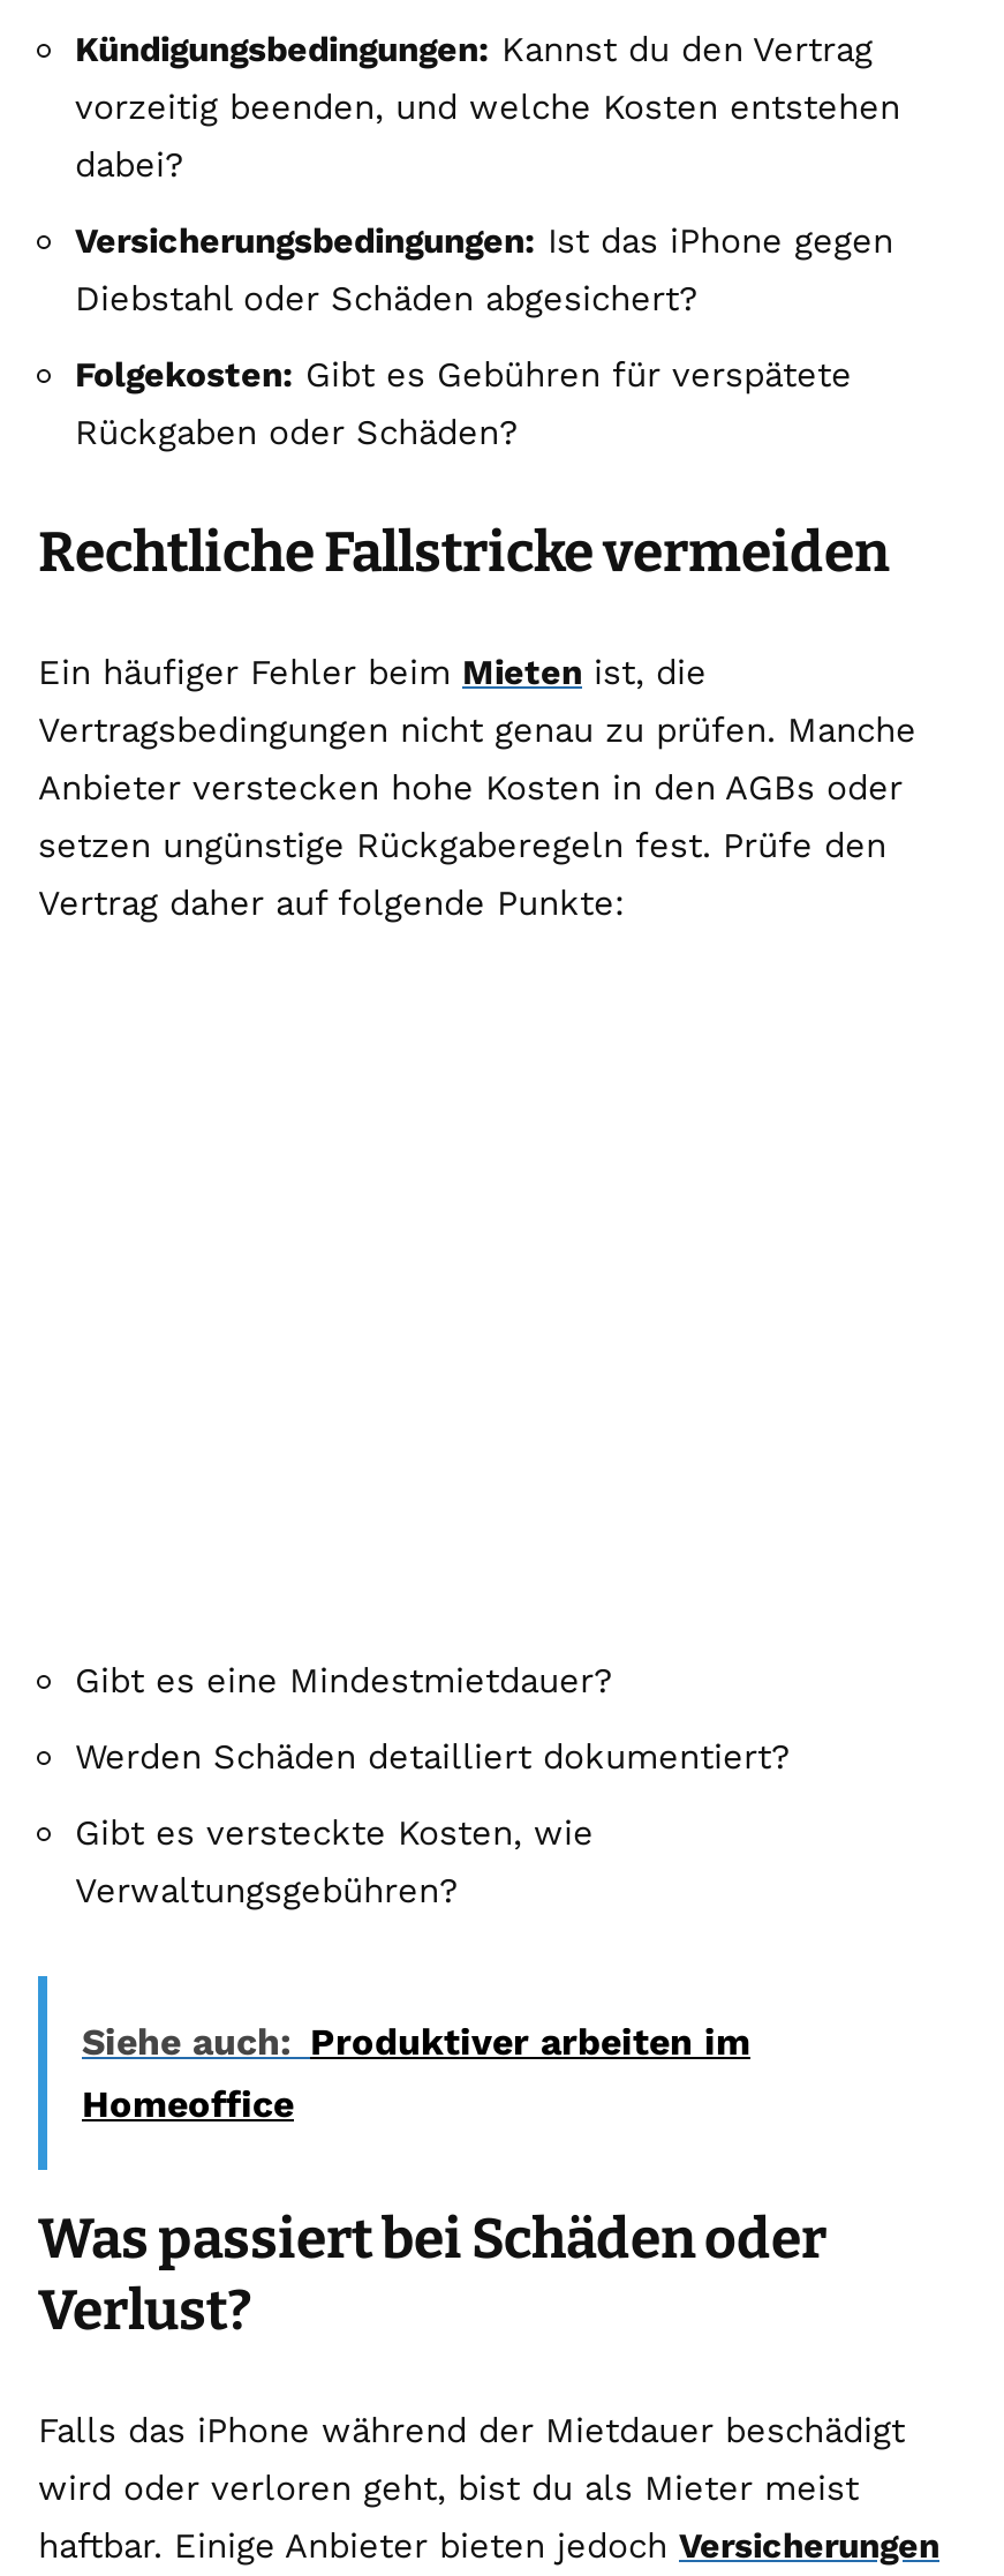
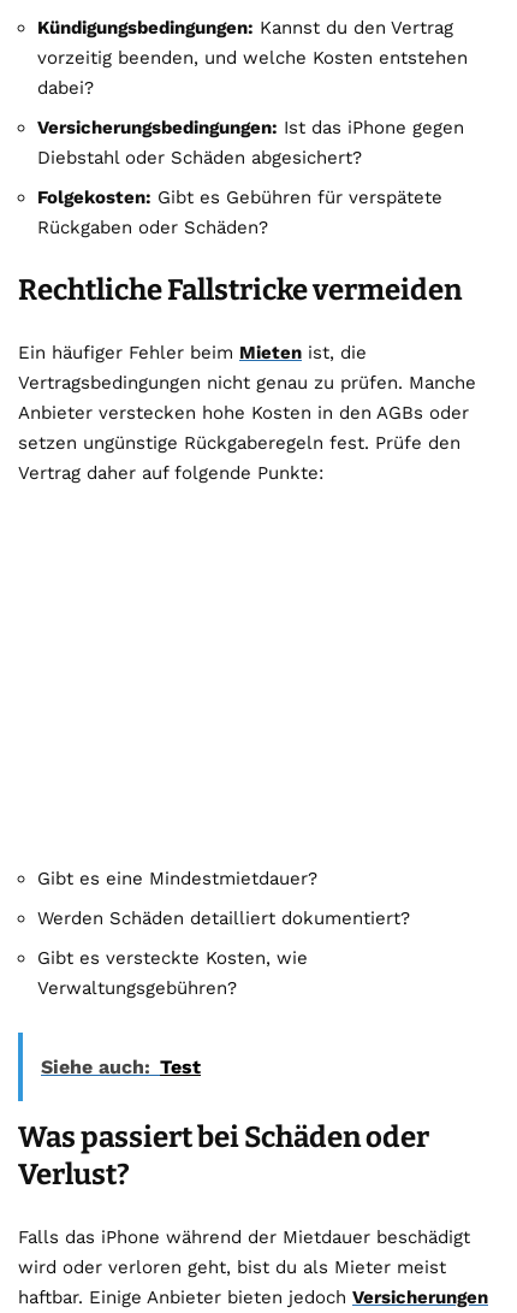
- Siehe auch: Produktiver arbeiten im
- Homeoffice
+ Siehe auch: Test
